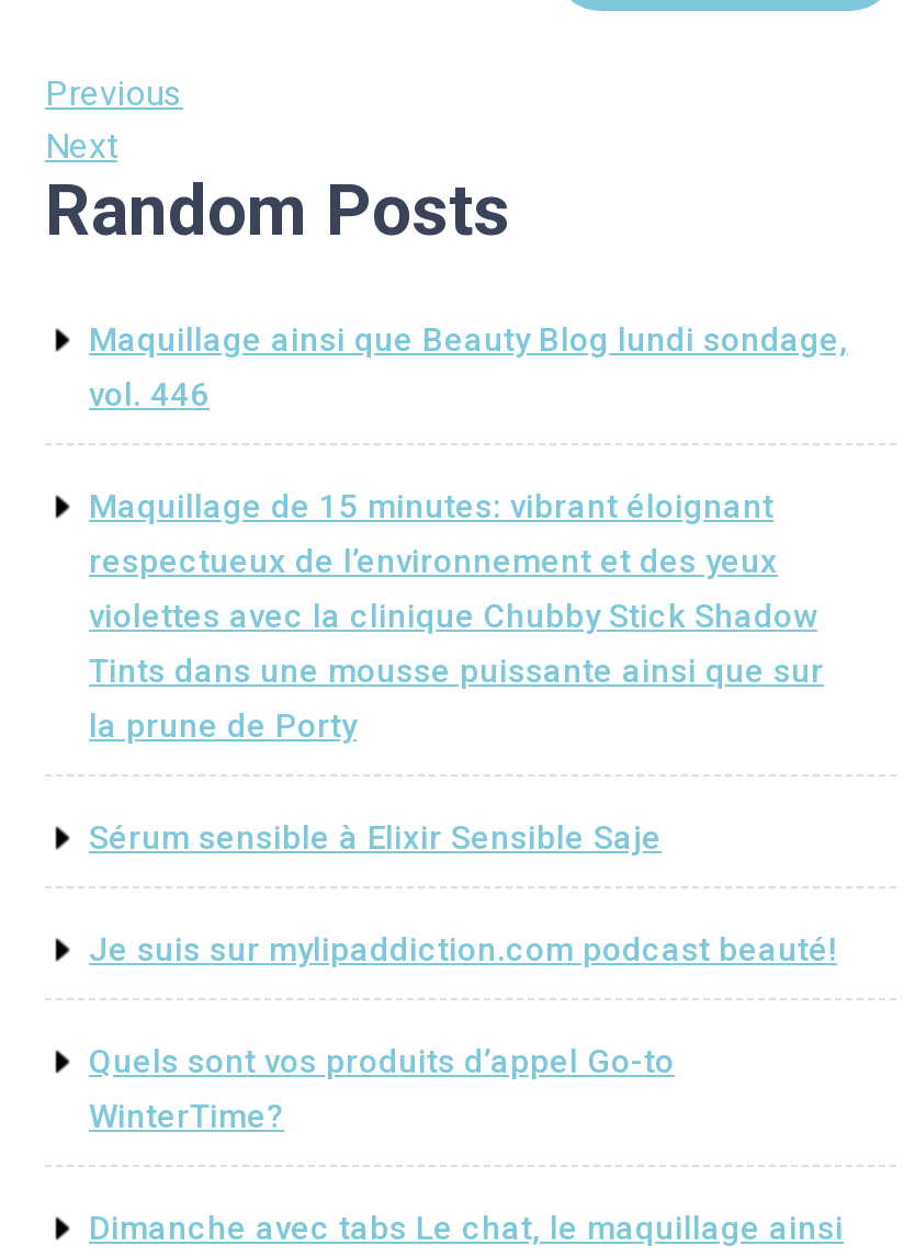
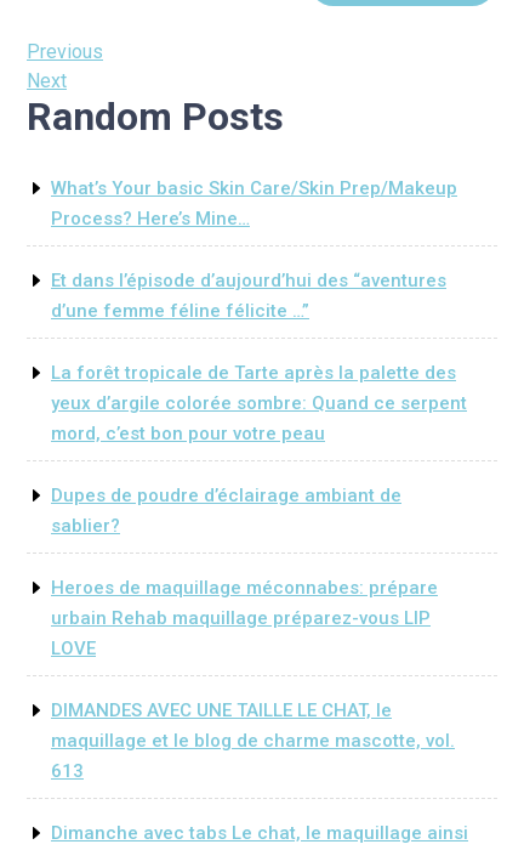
- Maquillage ainsi que Beauty Blog lundi sondage,
- vol. 446
- Maquillage de 15 minutes: vibrant éloignant
- respectueux de l’environnement et des yeux
- violettes avec la clinique Chubby Stick Shadow
- Tints dans une mousse puissante ainsi que sur
- la prune de Porty
- Sérum sensible à Elixir Sensible Saje
- Je suis sur mylipaddiction.com podcast beauté!
- Quels sont vos produits d’appel Go-to
- WinterTime?
+ What’s Your basic Skin Care/Skin Prep/Makeup
+ Process? Here’s Mine…
+ Et dans l’épisode d’aujourd’hui des “aventures
+ d’une femme féline félicite …”
+ La forêt tropicale de Tarte après la palette des
+ yeux d’argile colorée sombre: Quand ce serpent
+ mord, c’est bon pour votre peau
+ Dupes de poudre d’éclairage ambiant de
+ sablier?
+ Heroes de maquillage méconnabes: prépare
+ urbain Rehab maquillage préparez-vous LIP
+ LOVE
+ DIMANDES AVEC UNE TAILLE LE CHAT, le
+ maquillage et le blog de charme mascotte, vol.
+ 613
